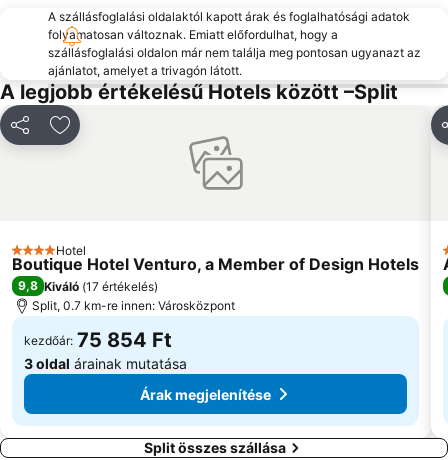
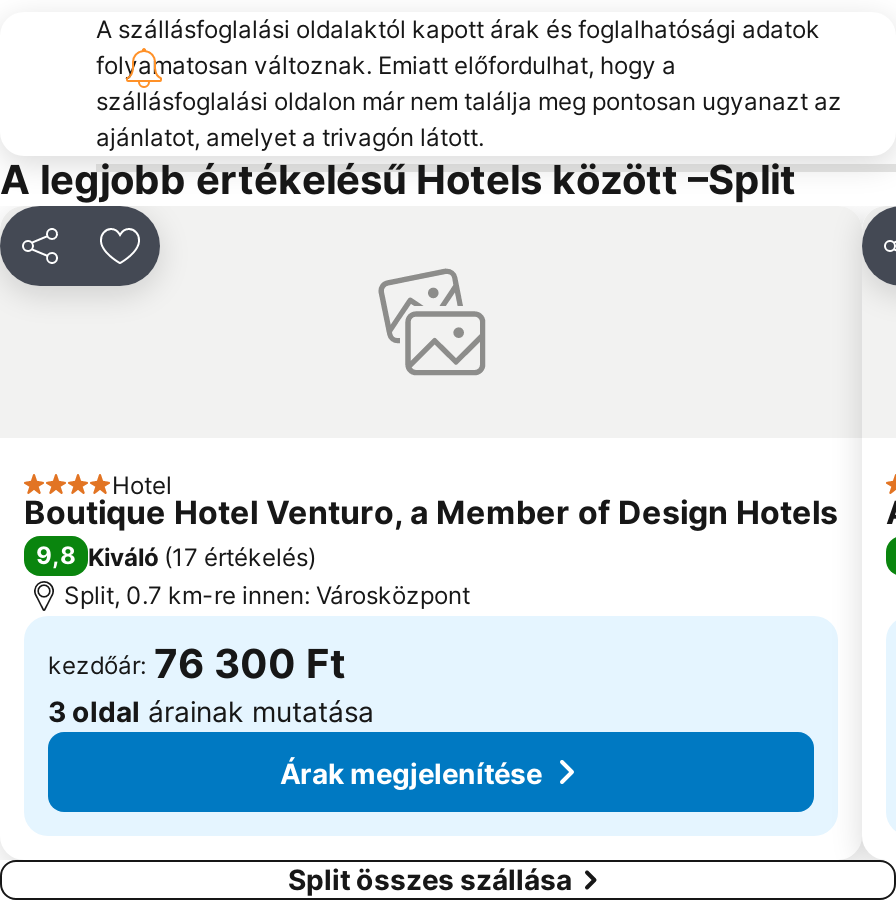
- kezdőár: 75 854 Ft
+ kezdőár: 76 300 Ft
